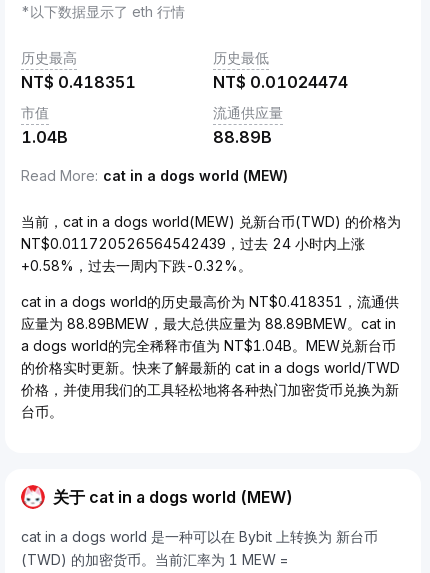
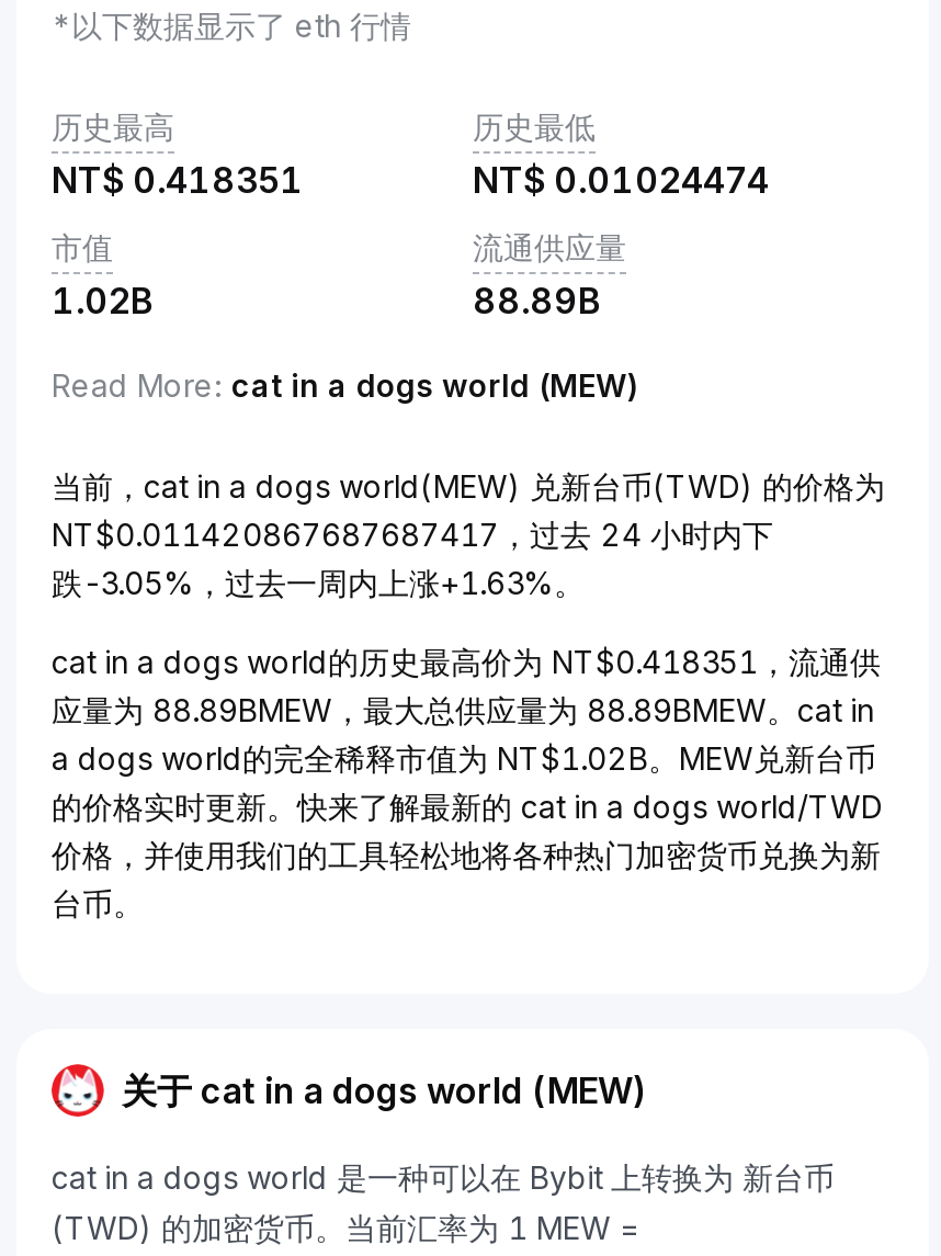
- 1.04B
+ 1.02B

- NT$0.011720526564542439，过去 24 小时内上涨
- +0.58%，过去一周内下跌-0.32%。
+ NT$0.011420867687687417，过去 24 小时内下
+ 跌-3.05%，过去一周内上涨+1.63%。

- a dogs world的完全稀释市值为 NT$1.04B。MEW兑新台币
+ a dogs world的完全稀释市值为 NT$1.02B。MEW兑新台币
